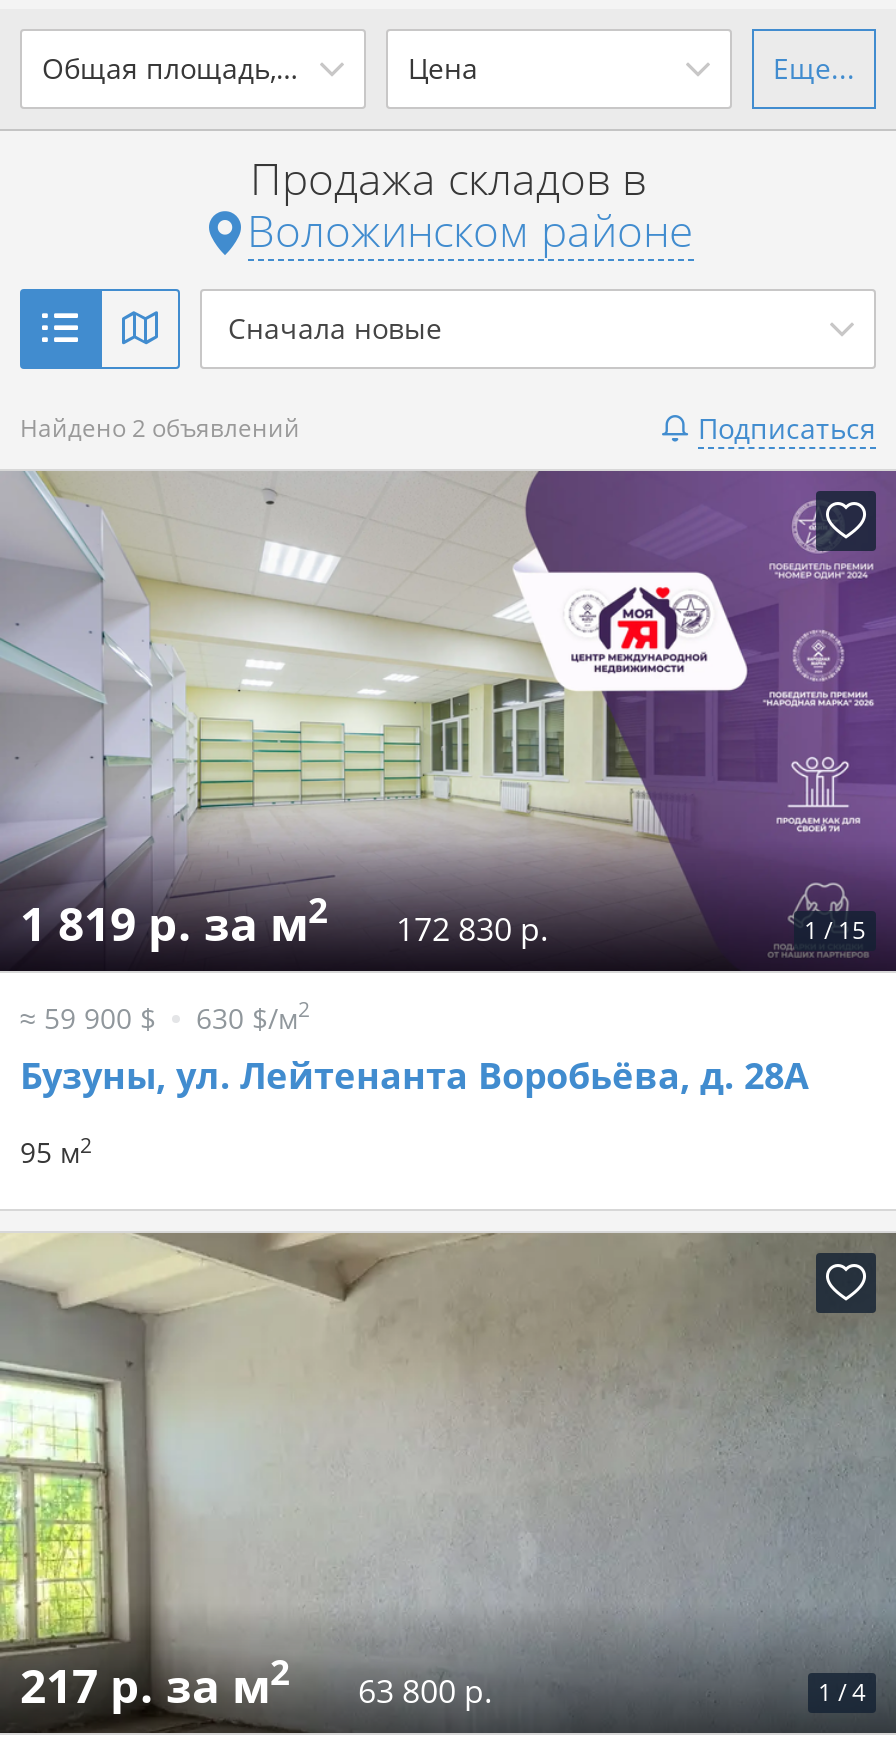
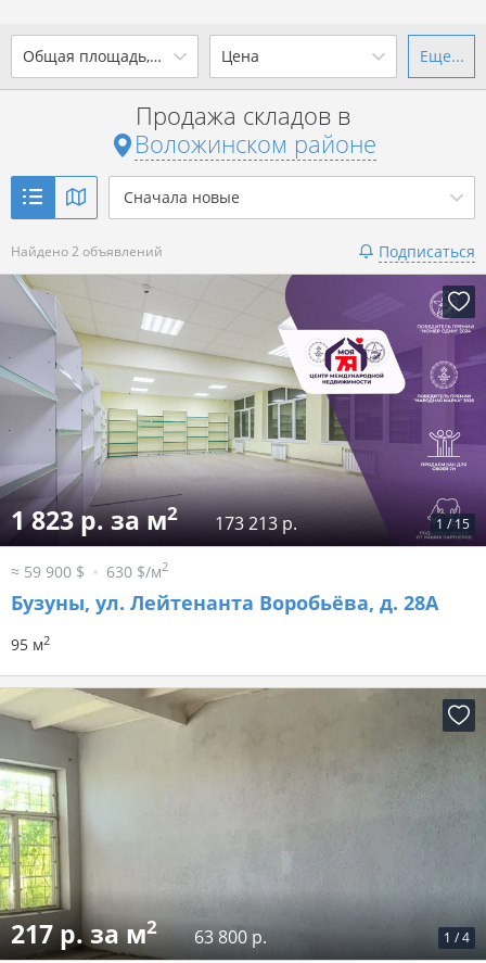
- 1 819 р. за м2
+ 1 823 р. за м2

- 172 830 р.
+ 173 213 р.
